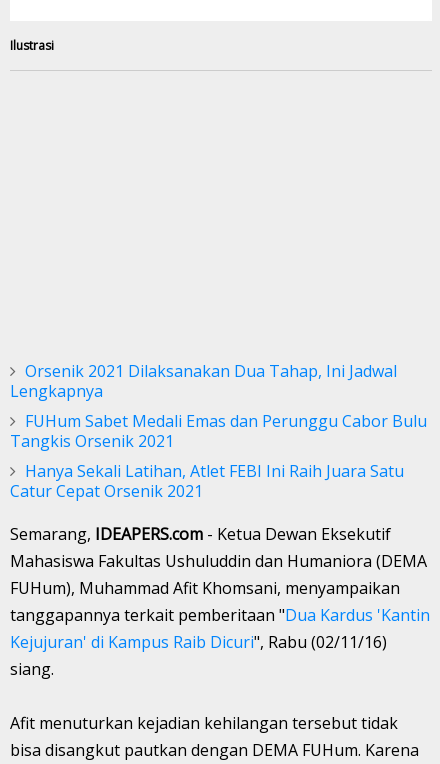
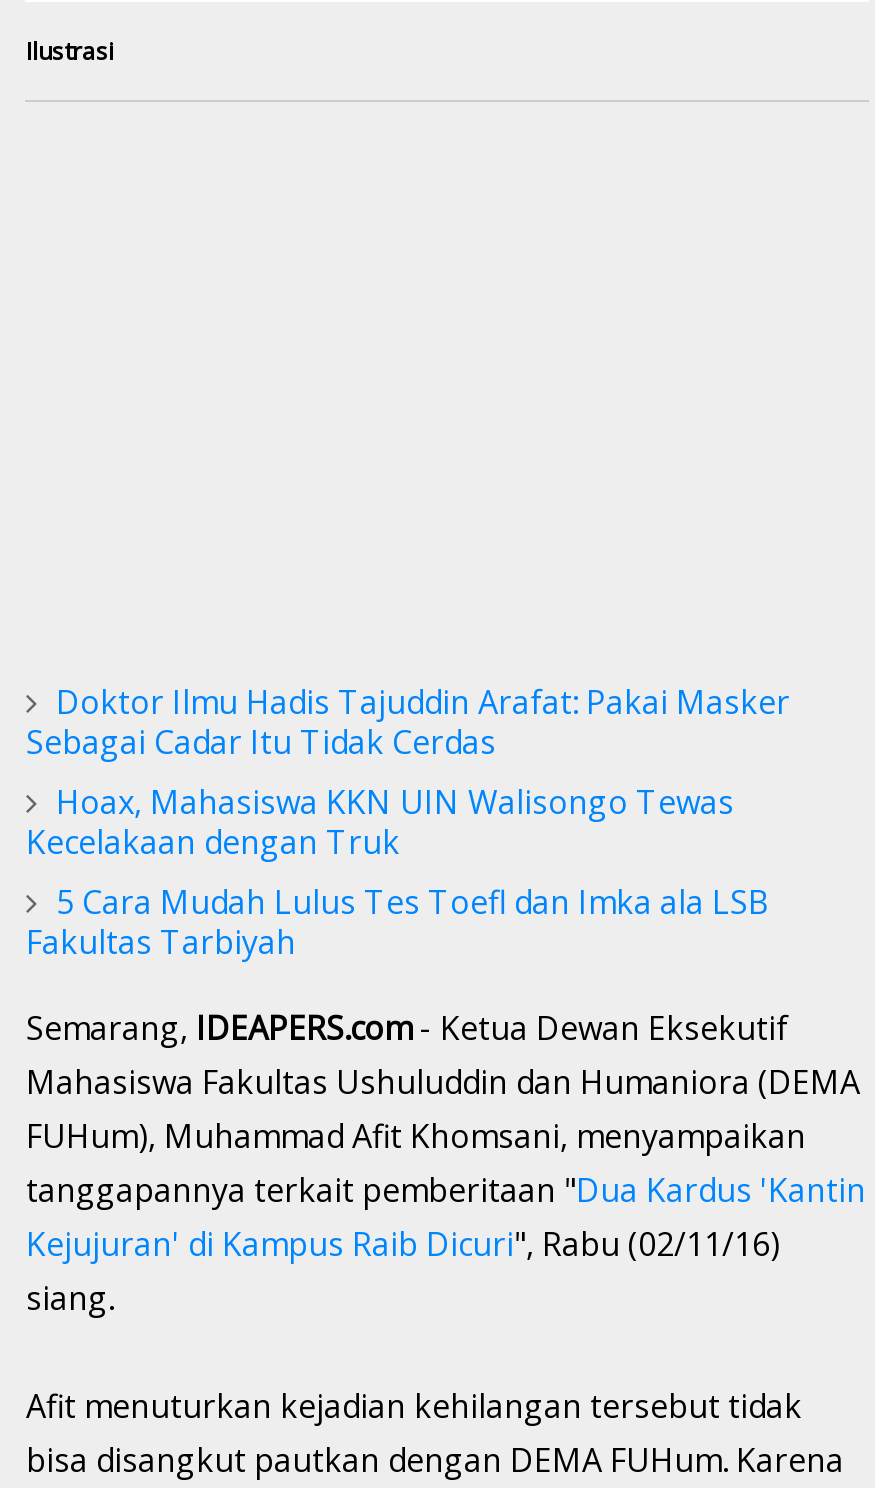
- Orsenik 2021 Dilaksanakan Dua Tahap, Ini Jadwal
- Lengkapnya
- FUHum Sabet Medali Emas dan Perunggu Cabor Bulu
- Tangkis Orsenik 2021
- Hanya Sekali Latihan, Atlet FEBI Ini Raih Juara Satu
- Catur Cepat Orsenik 2021
+ Doktor Ilmu Hadis Tajuddin Arafat: Pakai Masker
+ Sebagai Cadar Itu Tidak Cerdas
+ Hoax, Mahasiswa KKN UIN Walisongo Tewas
+ Kecelakaan dengan Truk
+ 5 Cara Mudah Lulus Tes Toefl dan Imka ala LSB
+ Fakultas Tarbiyah
